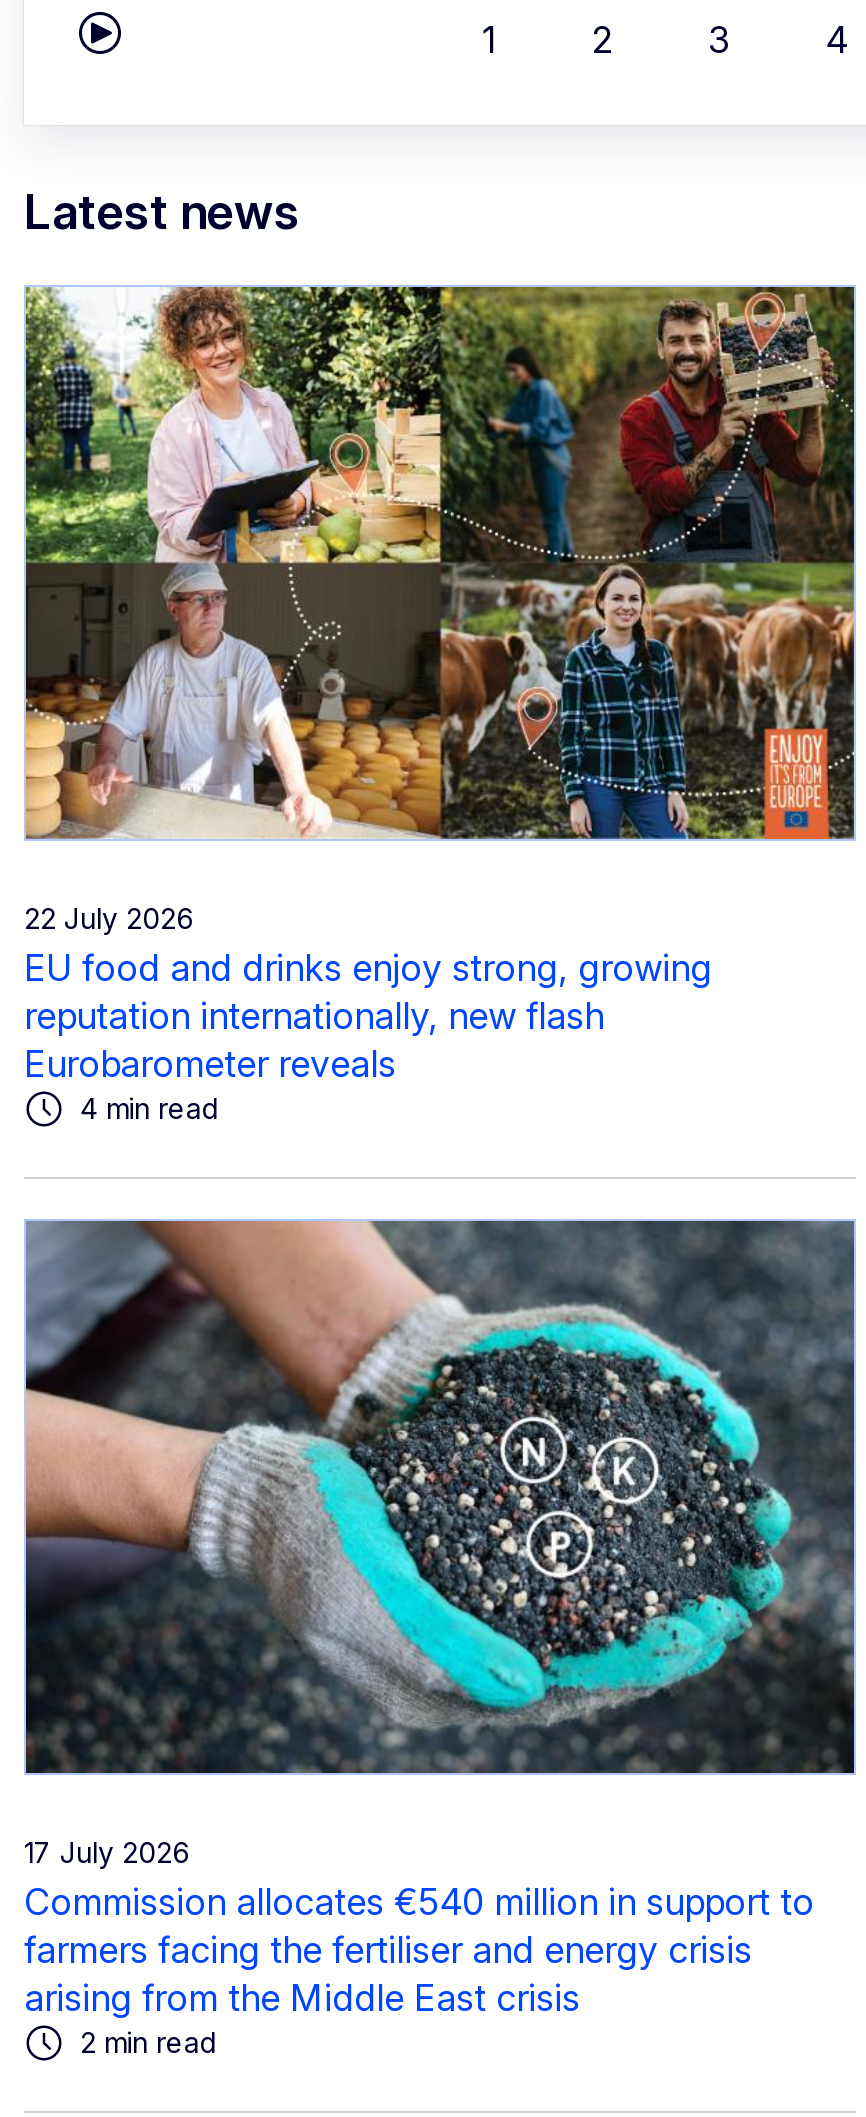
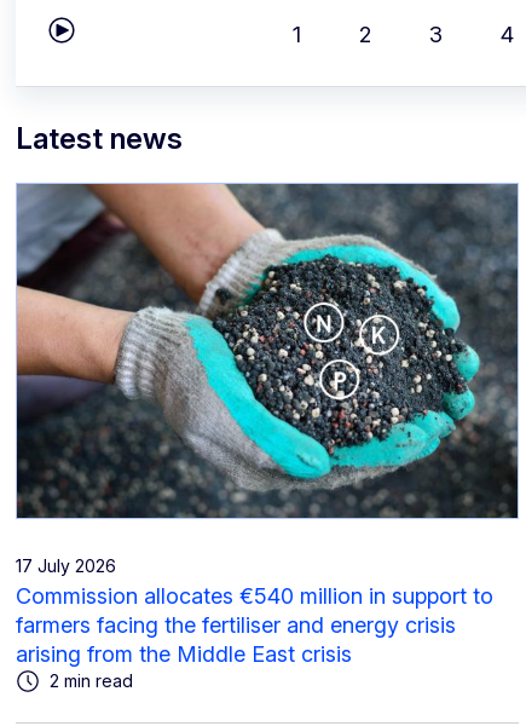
- [image]
- 22 July 2026
- EU food and drinks enjoy strong, growing
- reputation internationally, new flash
- Eurobarometer reveals
- 4 min read
